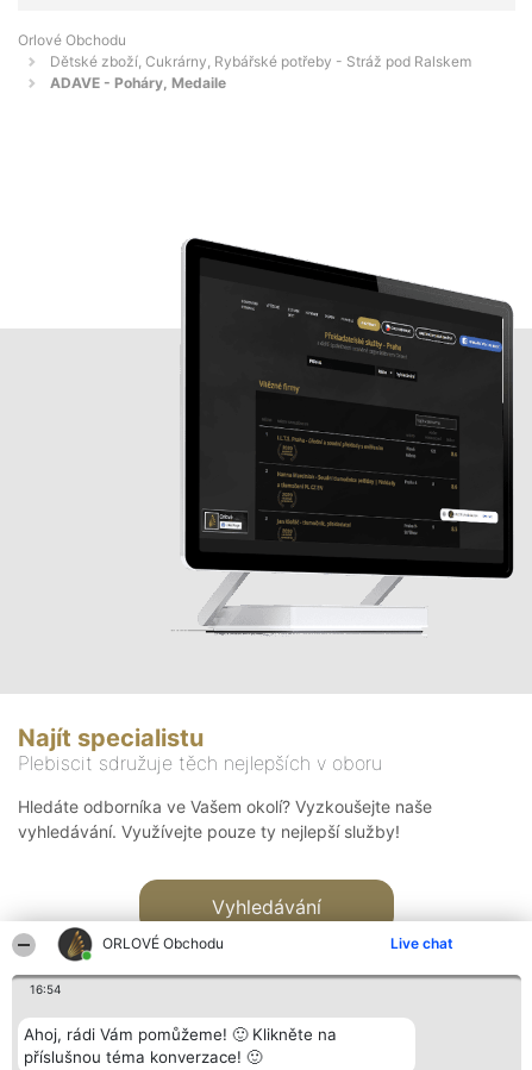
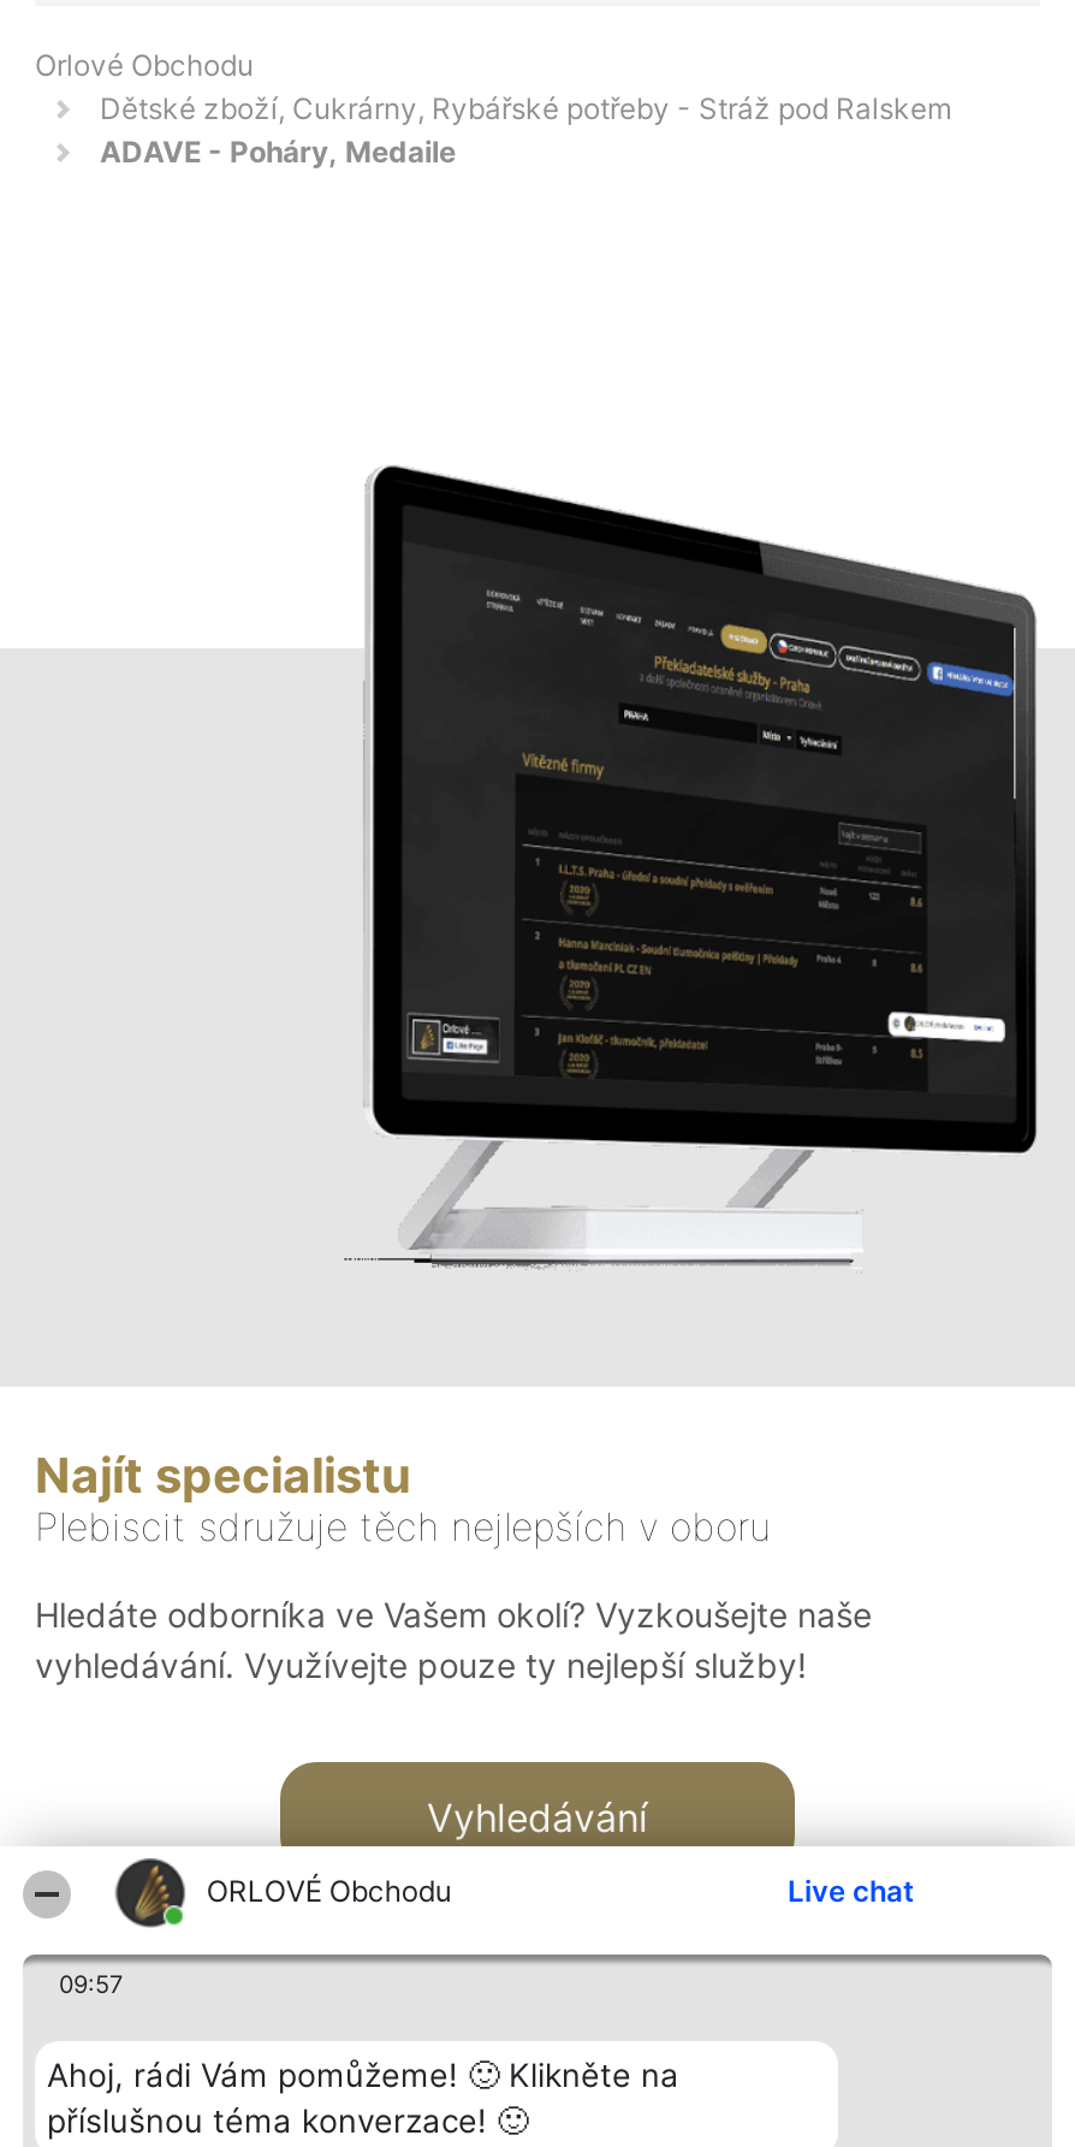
- 16:54
+ 09:57
